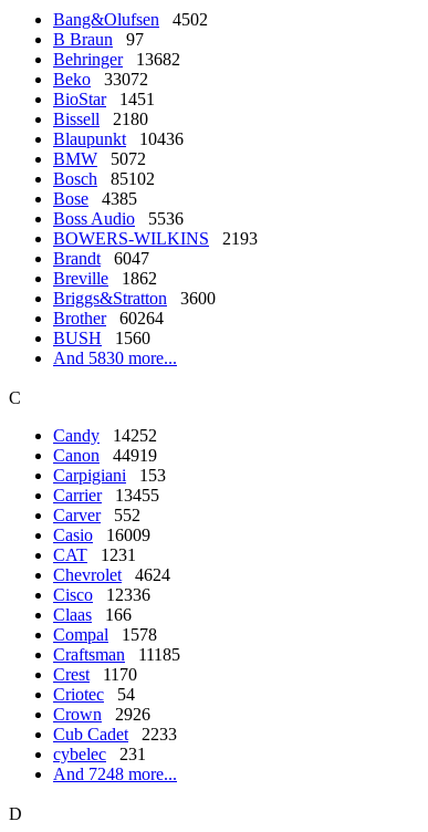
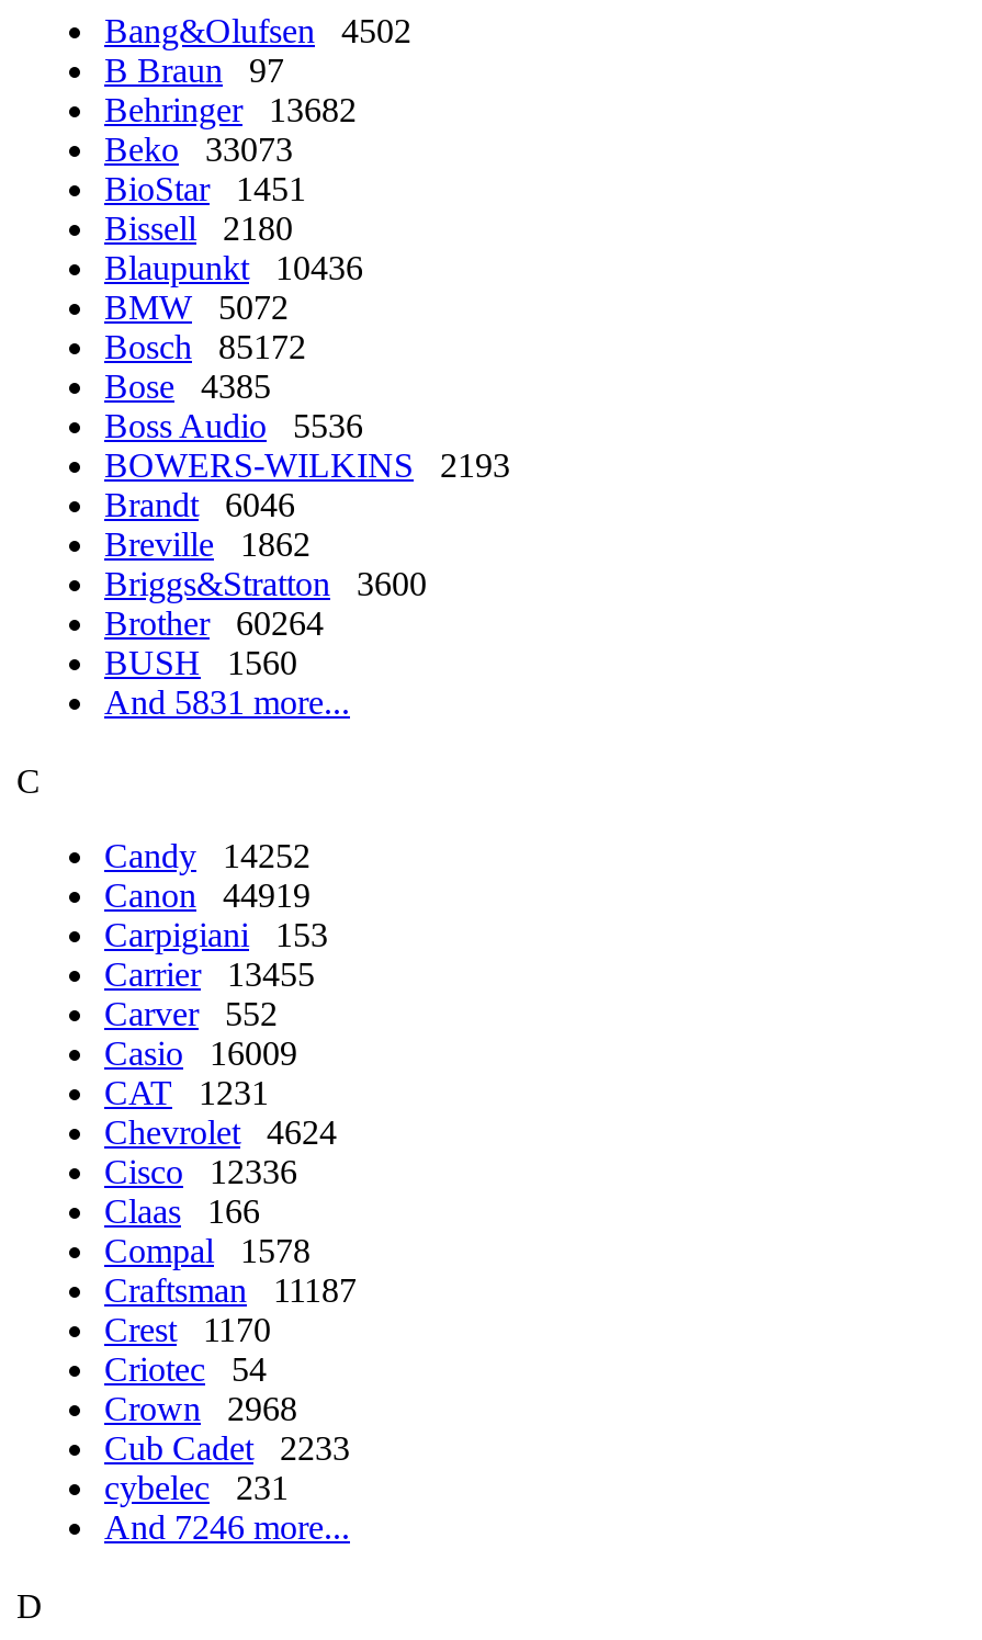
- Beko 33072
+ Beko 33073

- Bosch 85102
+ Bosch 85172

- Brandt 6047
+ Brandt 6046

- And 5830 more...
+ And 5831 more...

- Craftsman 11185
+ Craftsman 11187

- Crown 2926
+ Crown 2968

- And 7248 more...
+ And 7246 more...
